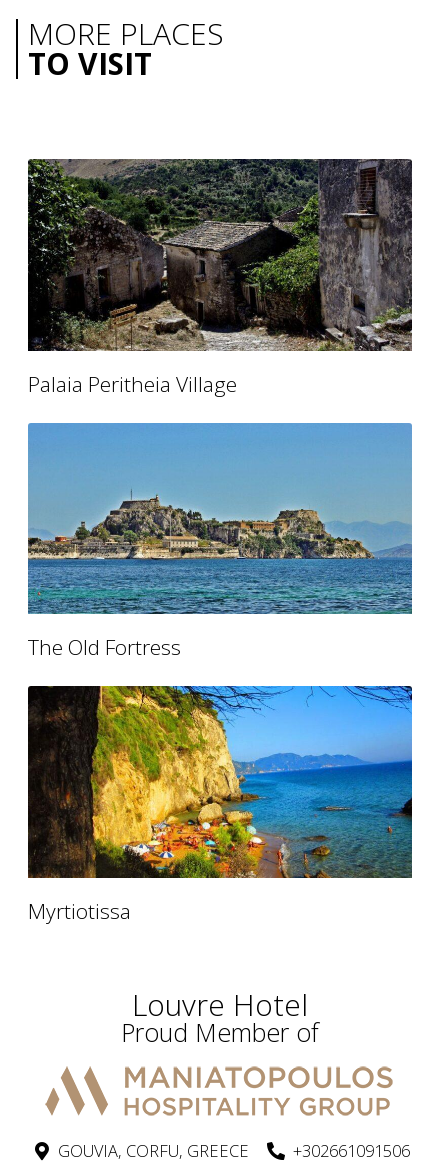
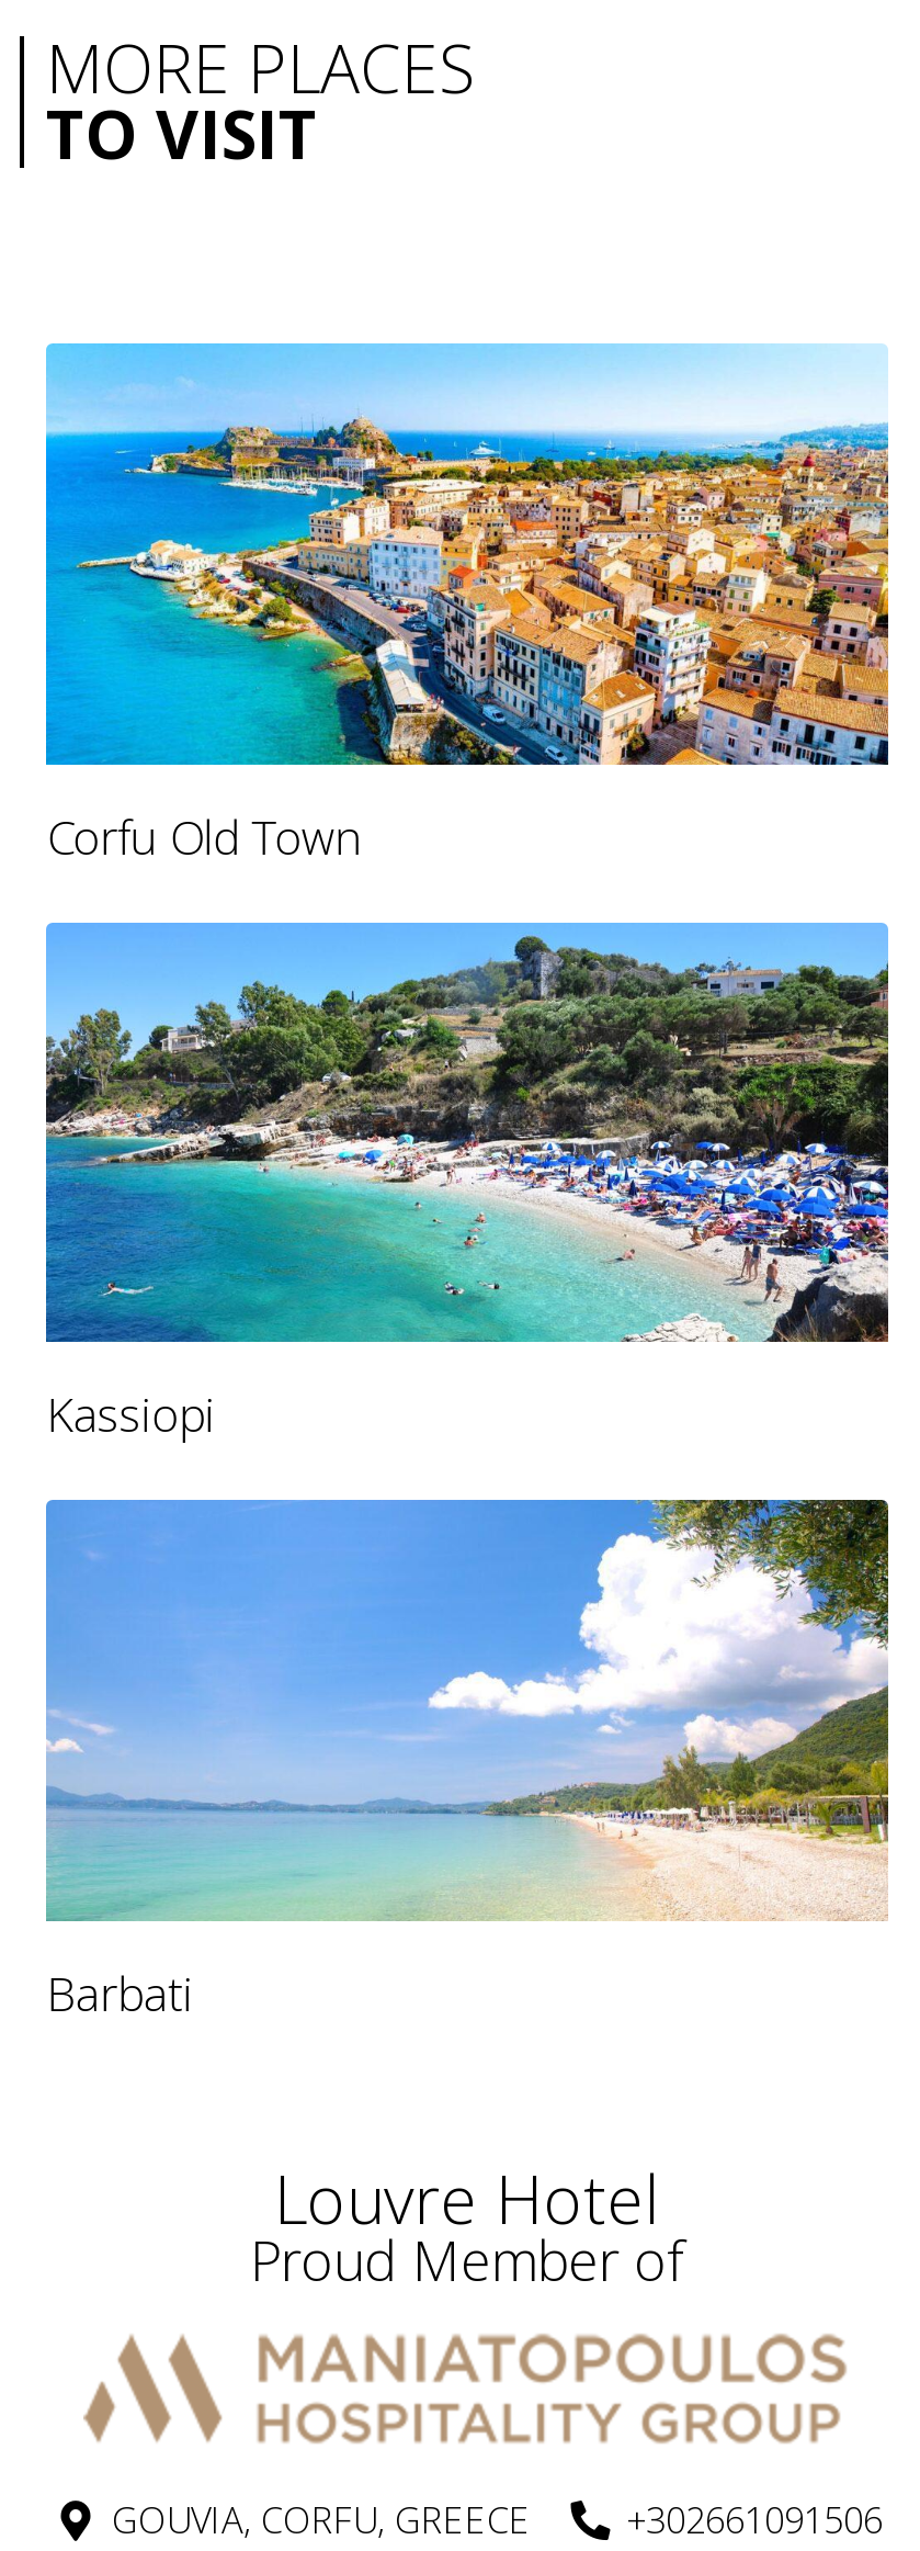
- [image]
- Palaia Peritheia Village
+ [image]
+ Corfu Old Town

- [image]
- The Old Fortress
+ [image]
+ Kassiopi

- [image]
- Myrtiotissa
+ [image]
+ Barbati
